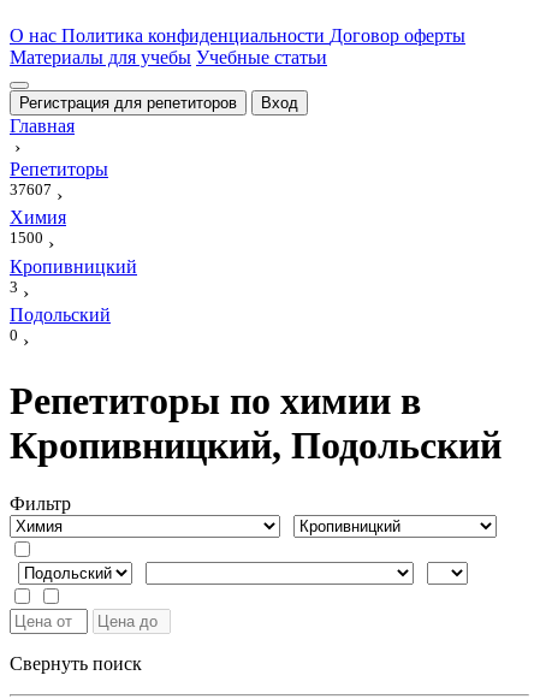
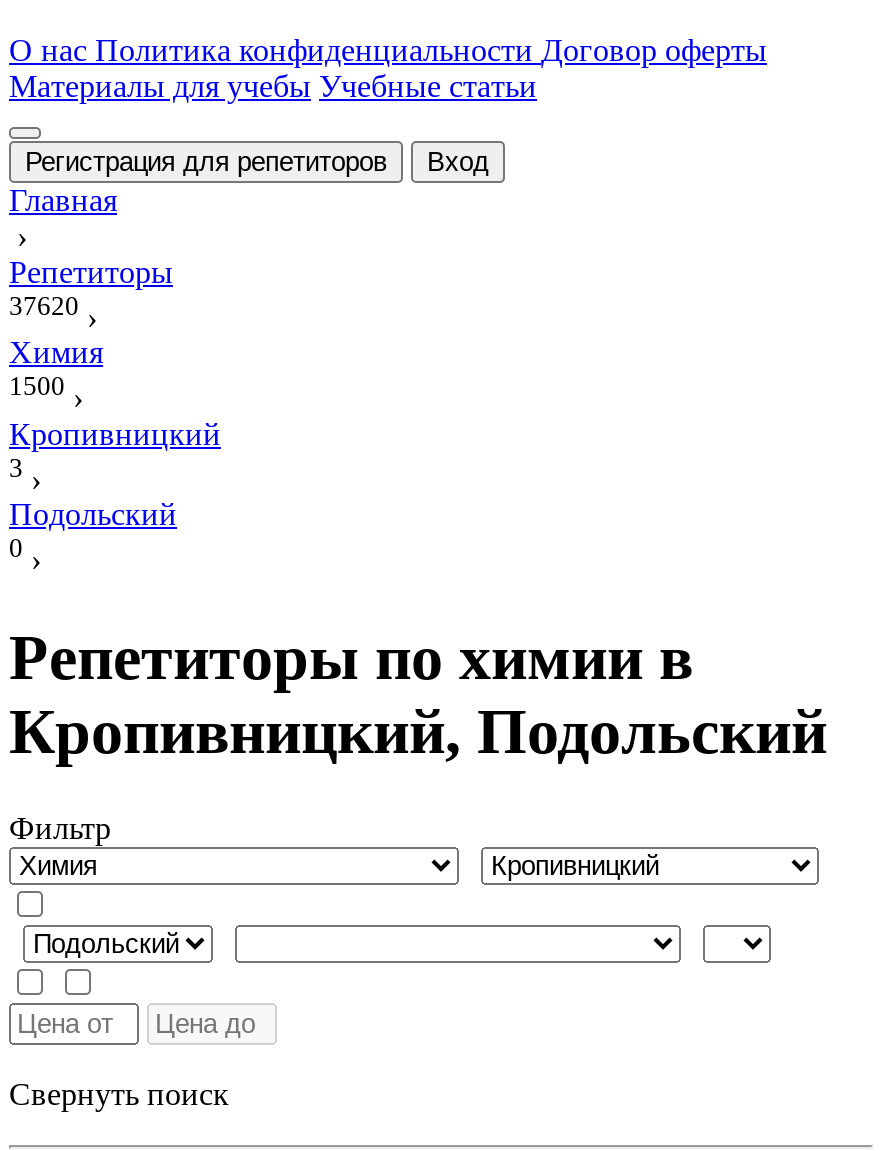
- 37607 ›
+ 37620 ›
